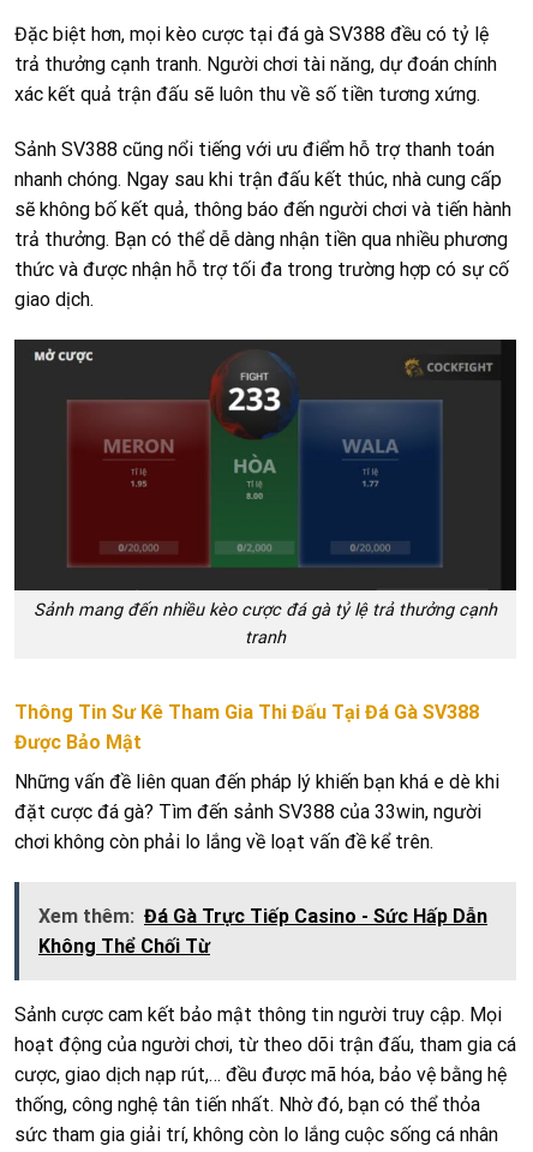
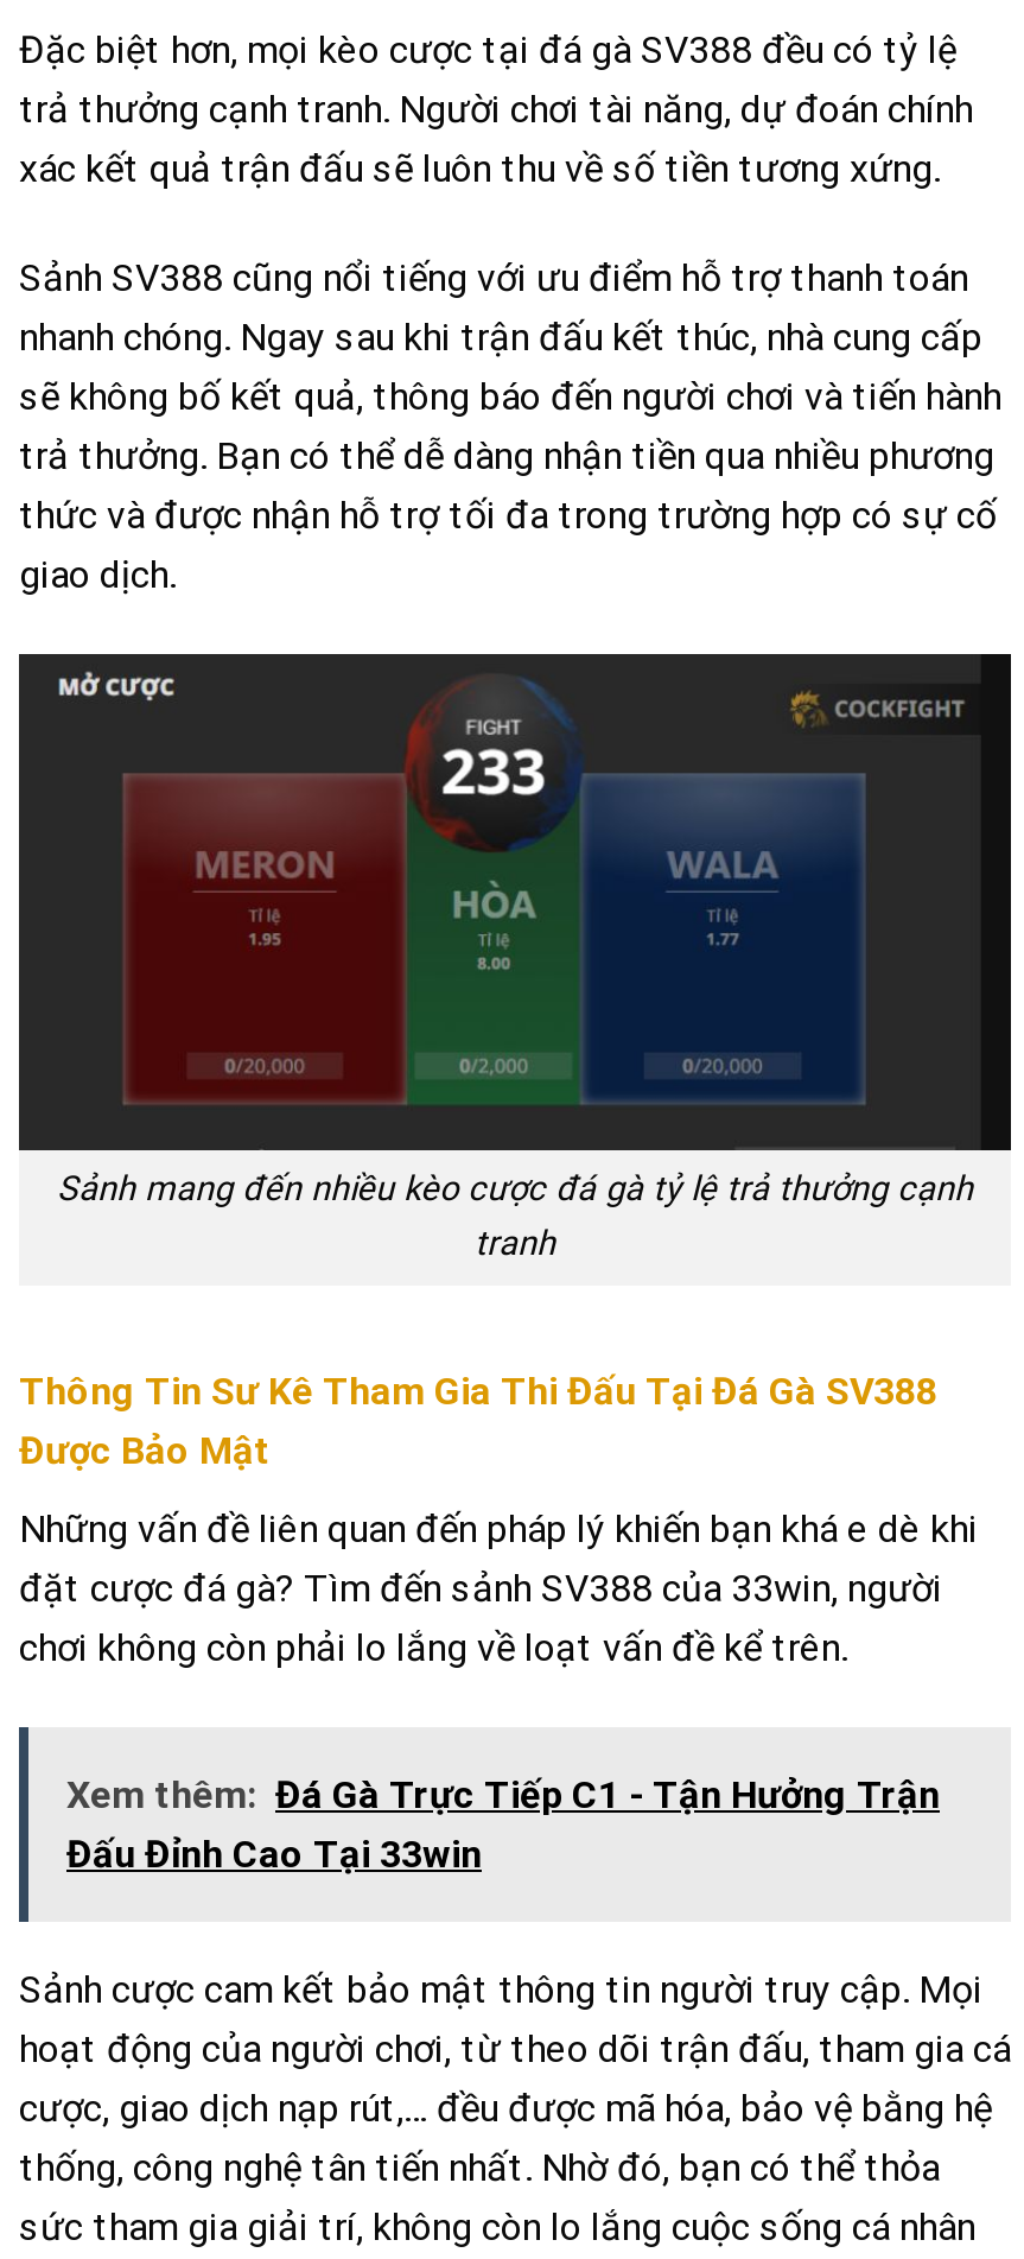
- Xem thêm: Đá Gà Trực Tiếp Casino - Sức Hấp Dẫn
- Không Thể Chối Từ
+ Xem thêm: Đá Gà Trực Tiếp C1 - Tận Hưởng Trận
+ Đấu Đỉnh Cao Tại 33win
